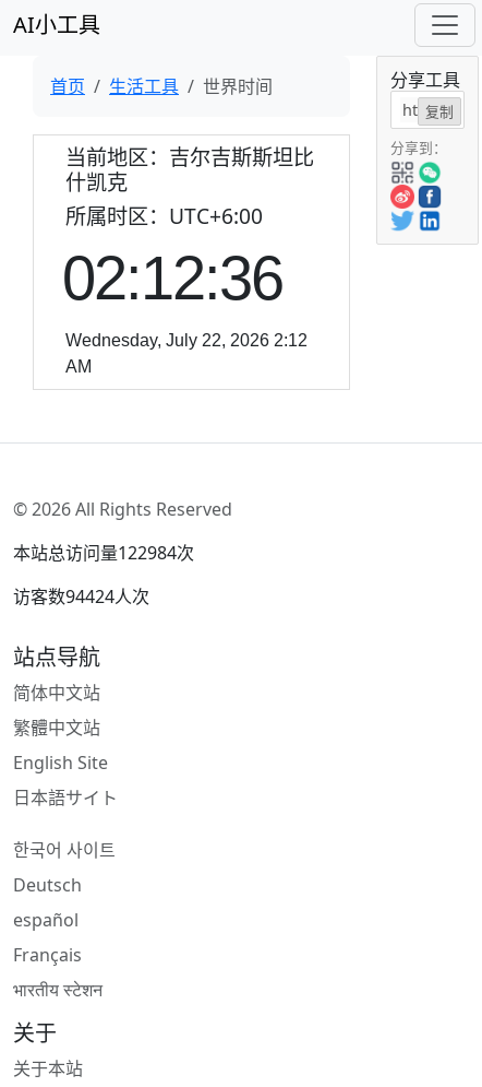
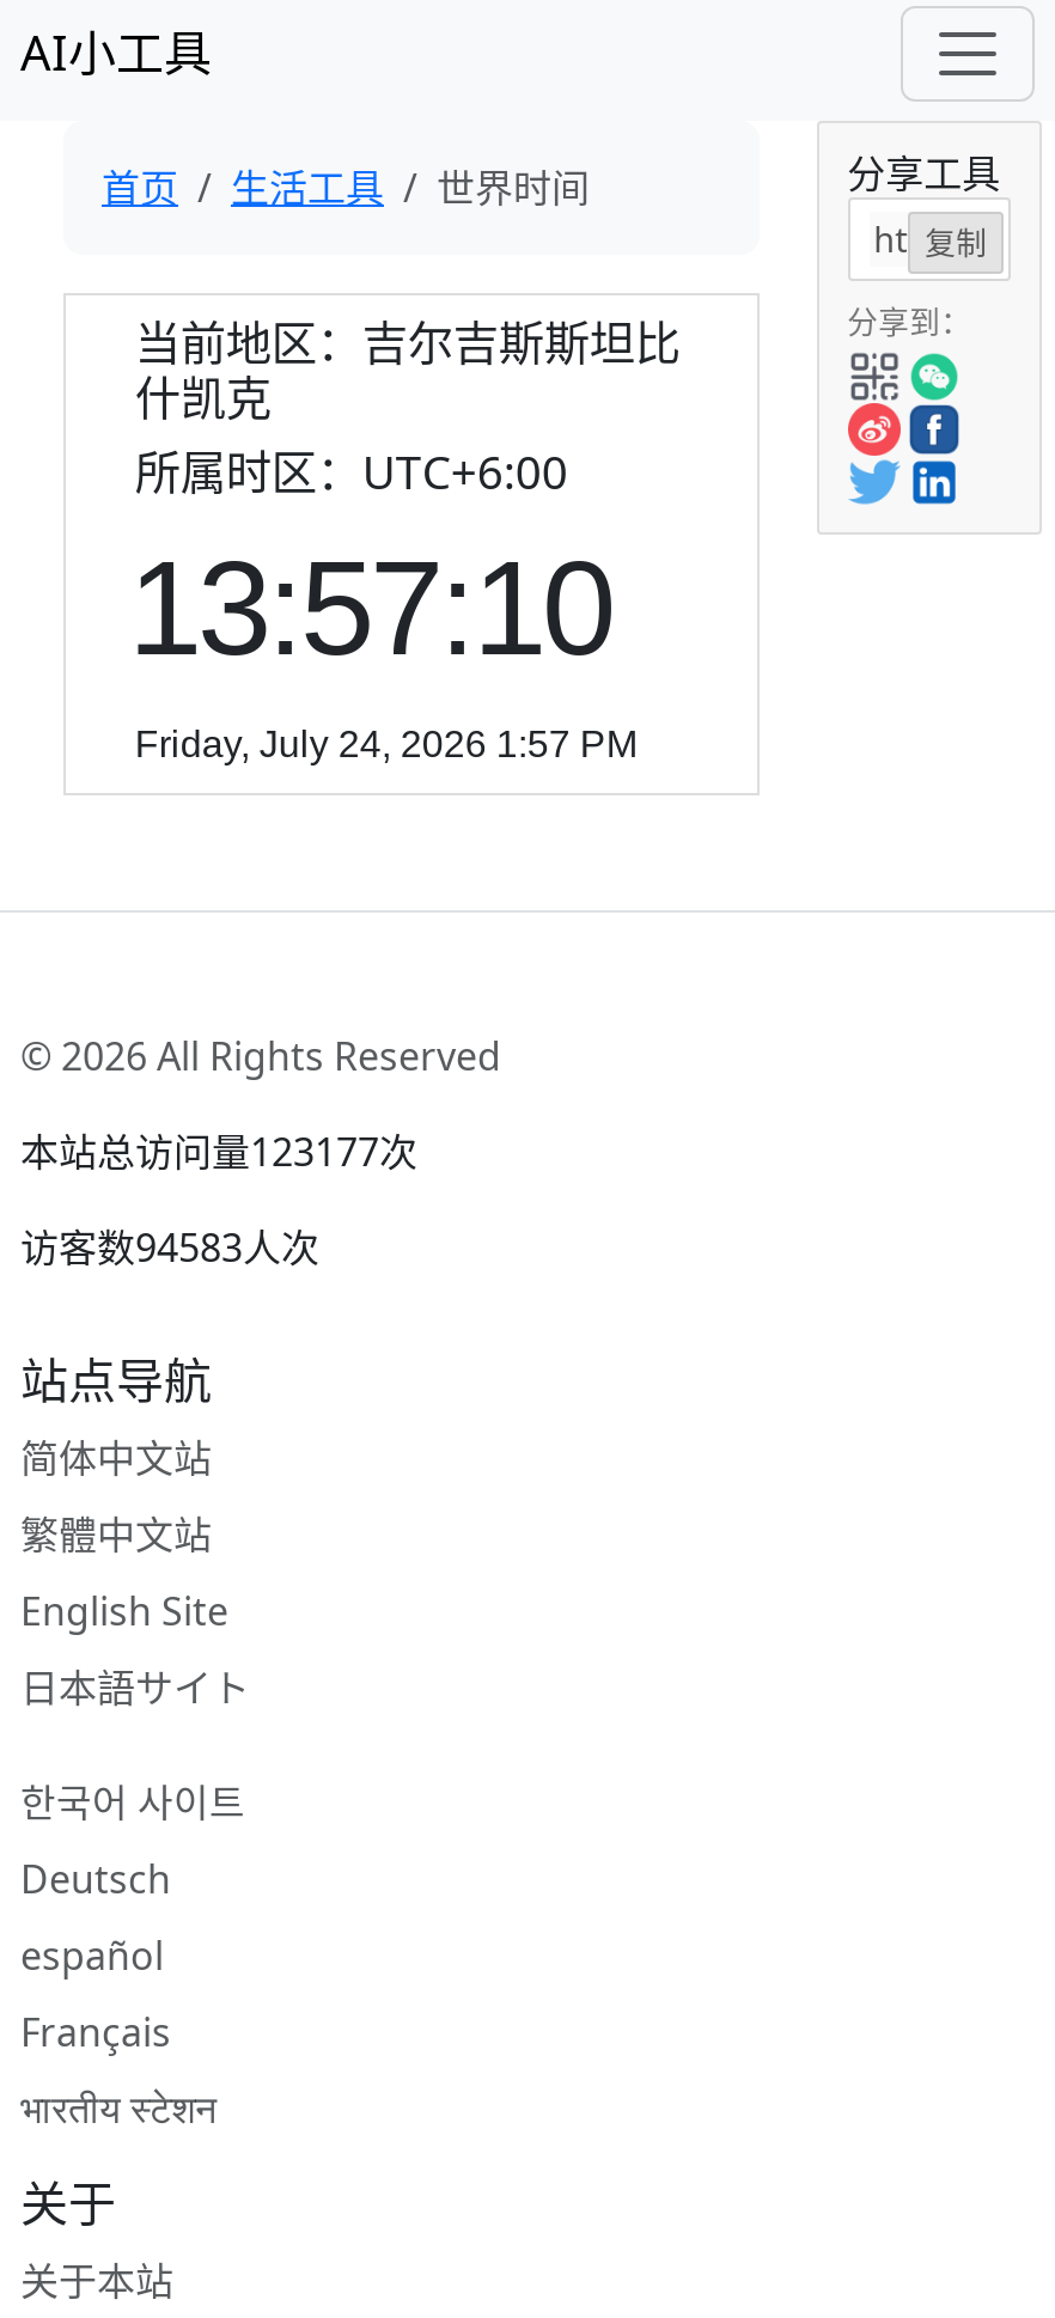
- 02:12:36
- Wednesday, July 22, 2026 2:12
- AM
+ 13:57:10
+ Friday, July 24, 2026 1:57 PM

- 本站总访问量122984次
+ 本站总访问量123177次

- 访客数94424人次
+ 访客数94583人次
